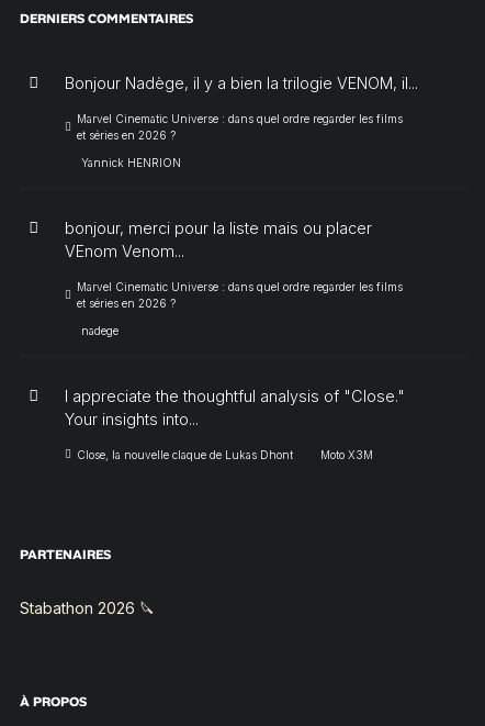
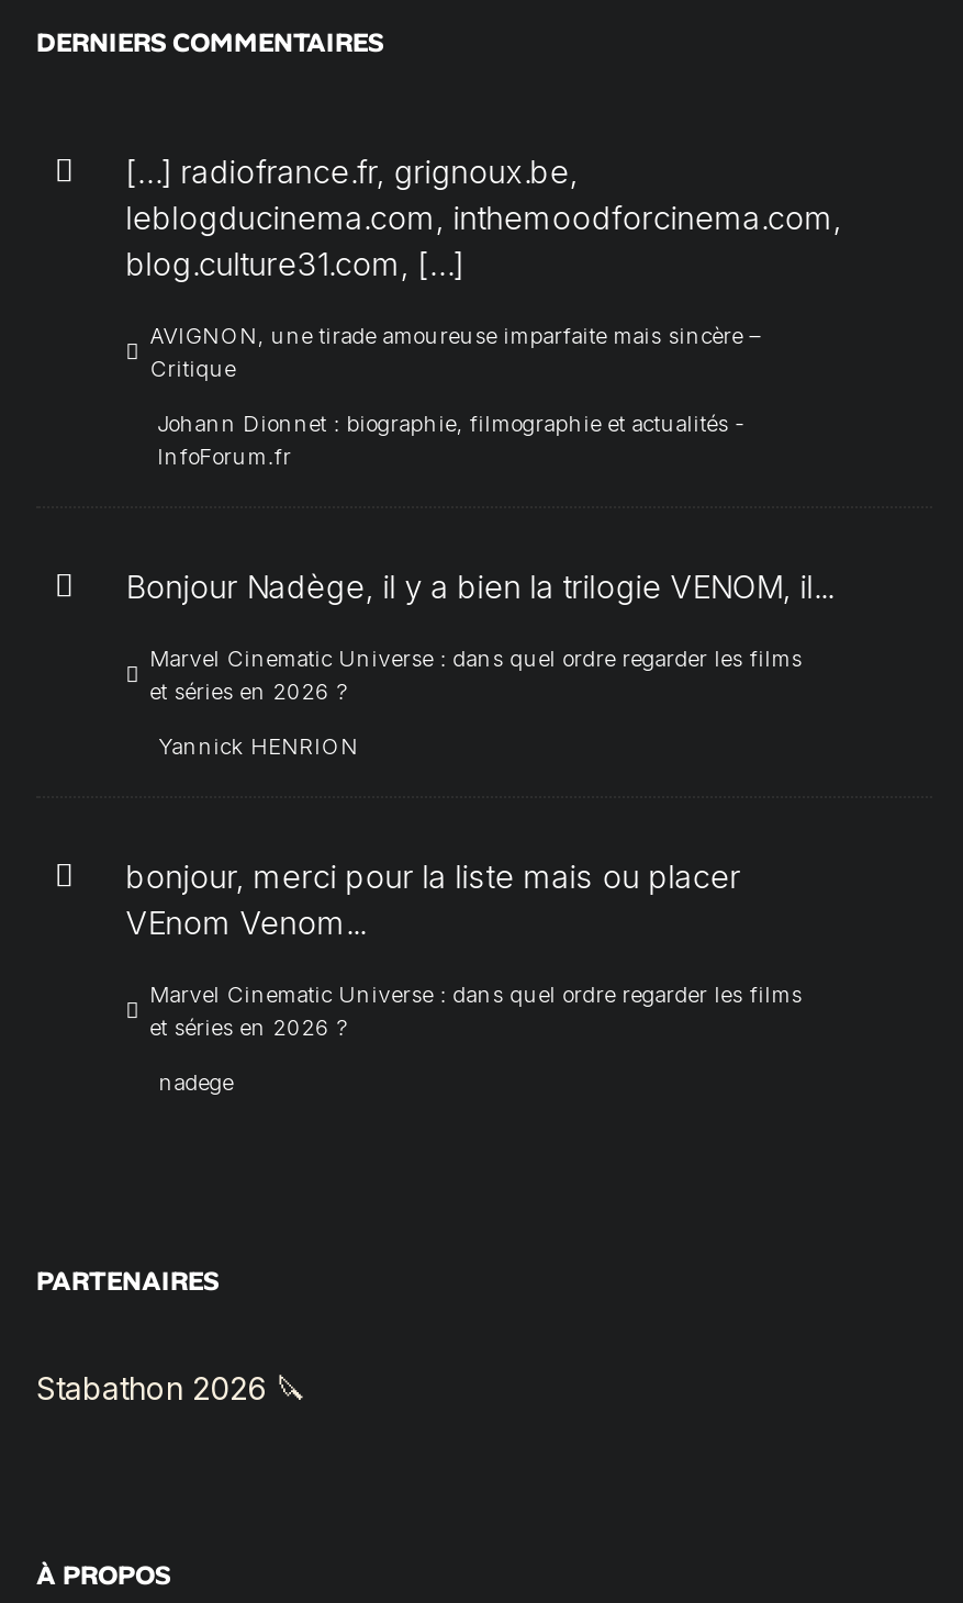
+ […] radiofrance.fr, grignoux.be,
+ leblogducinema.com, inthemoodforcinema.com,
+ blog.culture31.com, […]
+ AVIGNON, une tirade amoureuse imparfaite mais sincère –
+ Critique
+ Johann Dionnet : biographie, filmographie et actualités -
+ InfoForum.fr

moved down: Bonjour Nadège, il y a bien la trilogie VENOM, il... | Marvel Cinematic Universe : dans quel ordre regarder les films | et séries en 2026 ? | ... | et séries en 2026 ? | nadege

- I appreciate the thoughtful analysis of "Close."
- Your insights into...
- Close, la nouvelle claque de Lukas Dhont
- Moto X3M
